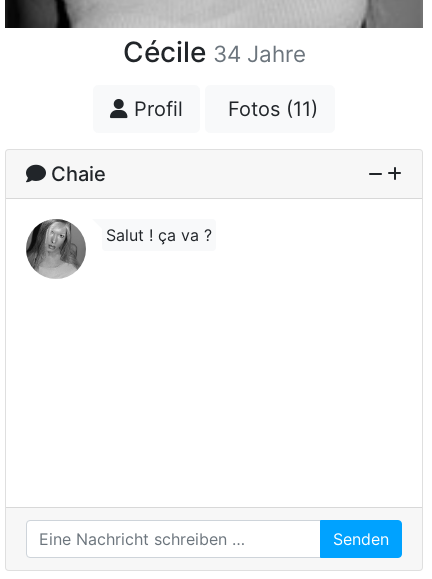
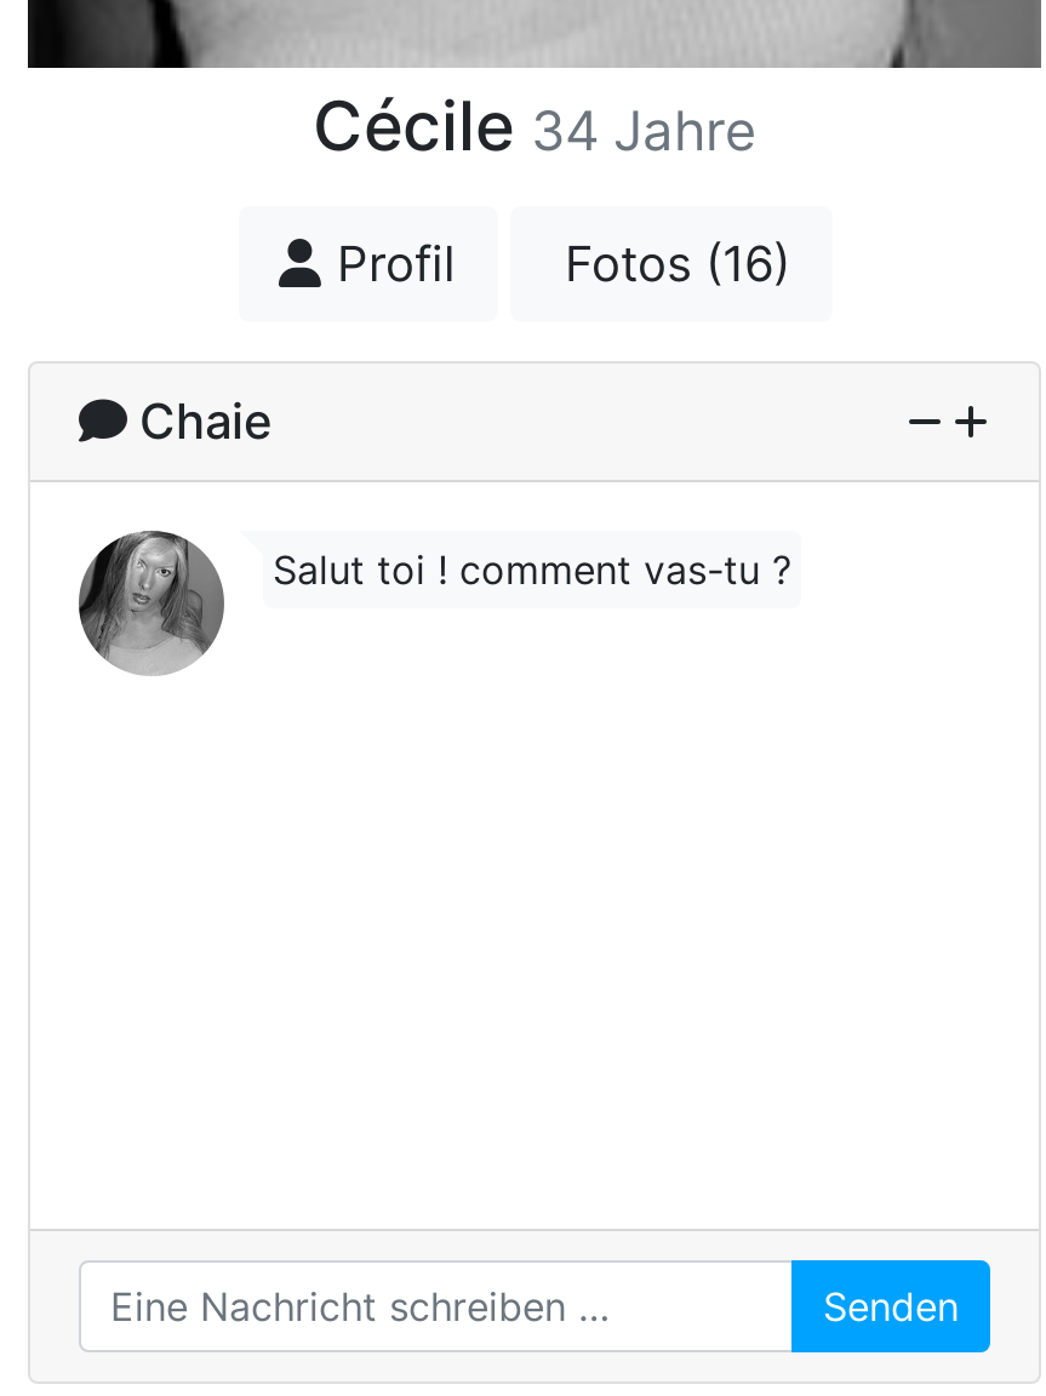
- Profil Fotos (11)
+ Profil Fotos (16)

- Salut ! ça va ?
+ Salut toi ! comment vas-tu ?
